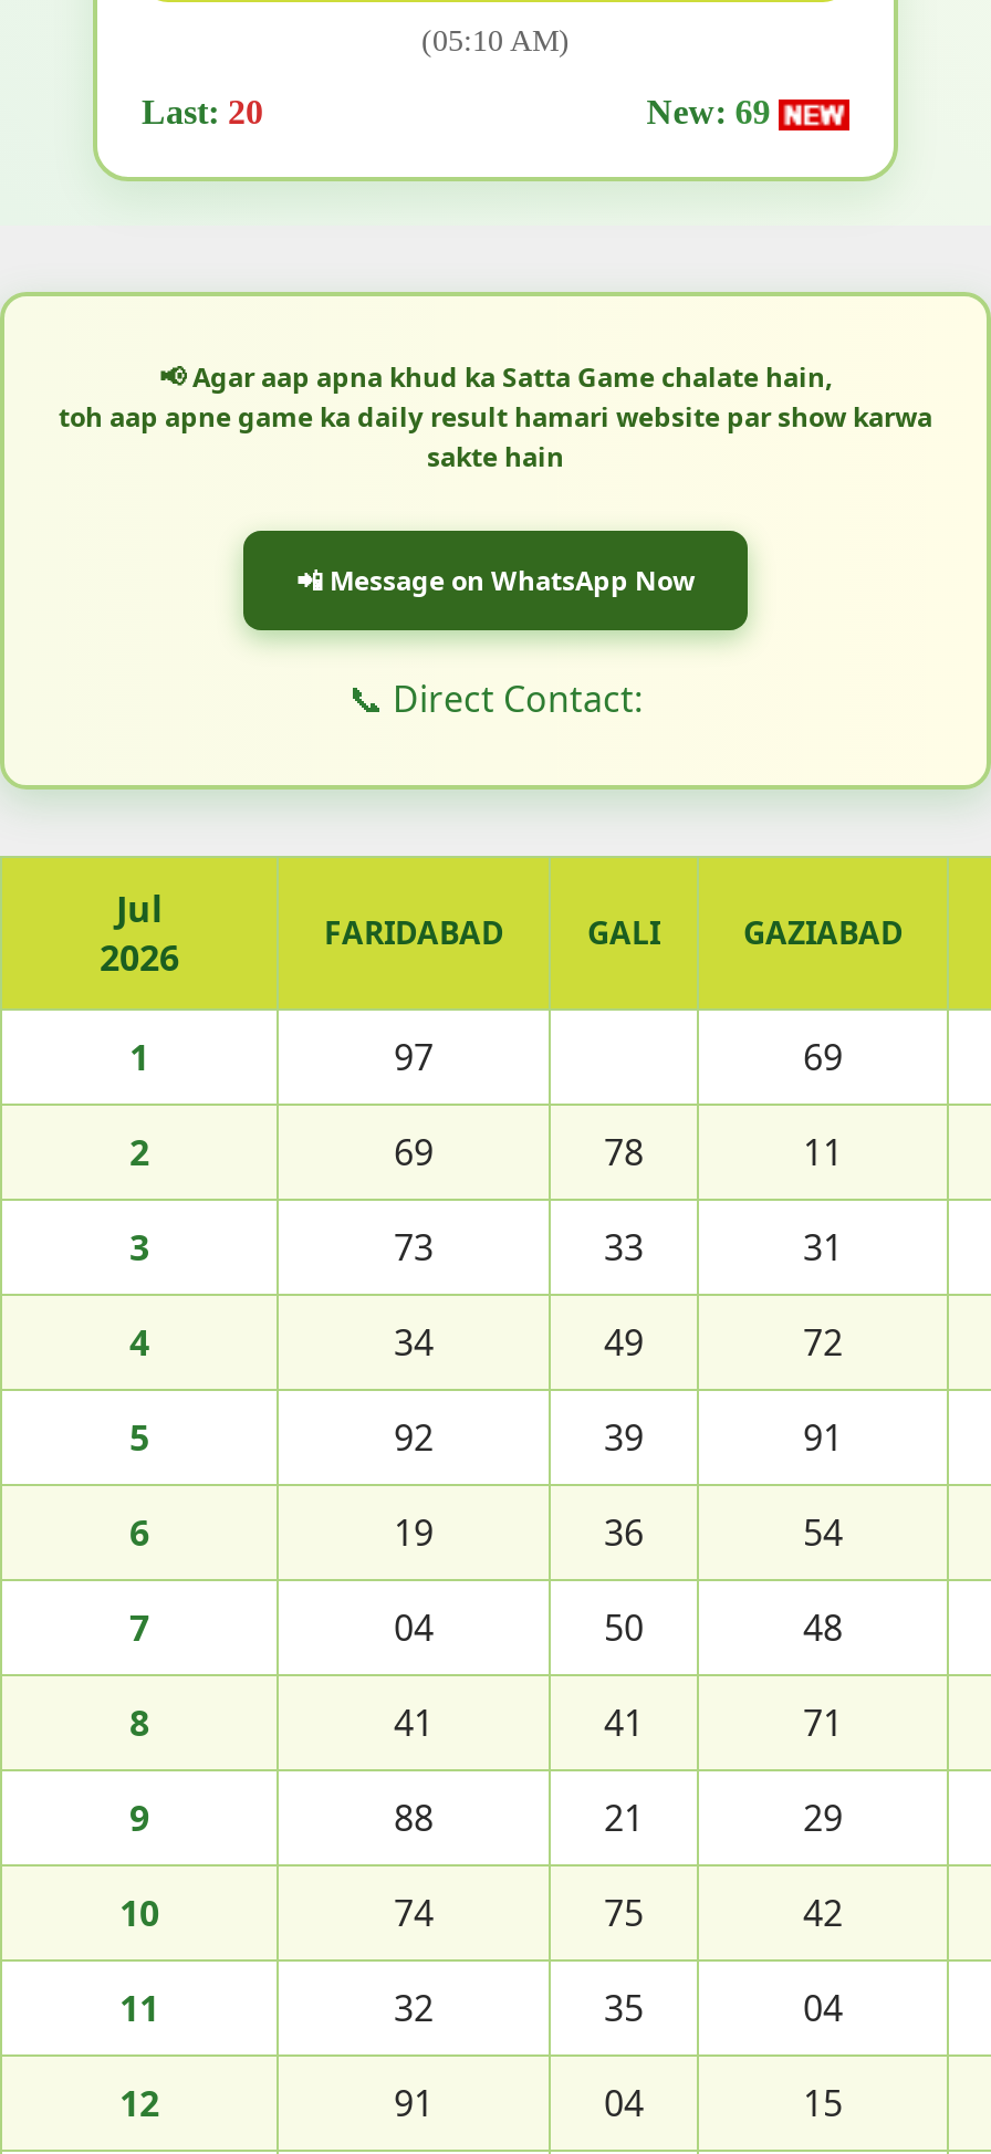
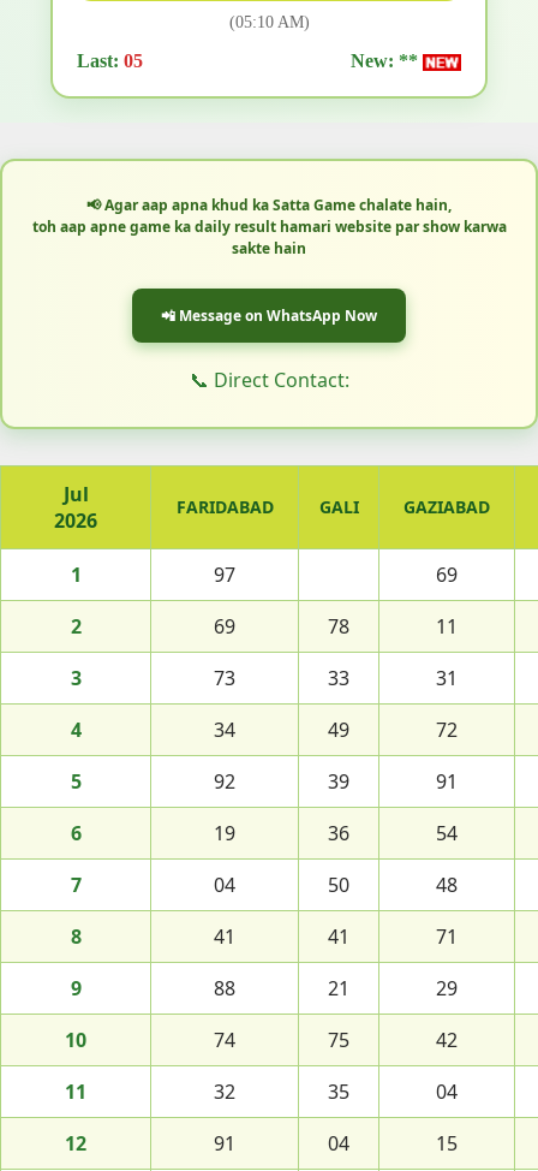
- Last: 20
+ Last: 05

- New: 69
+ New: **
